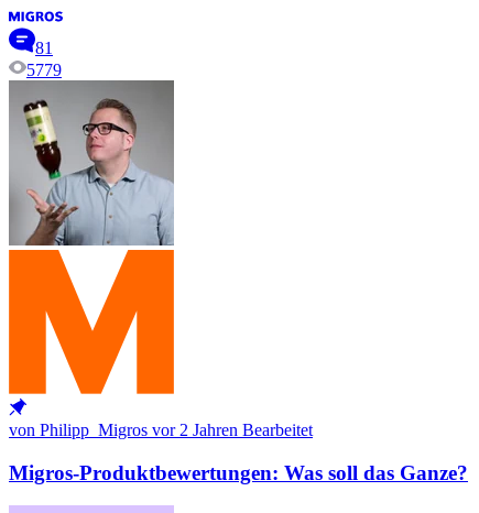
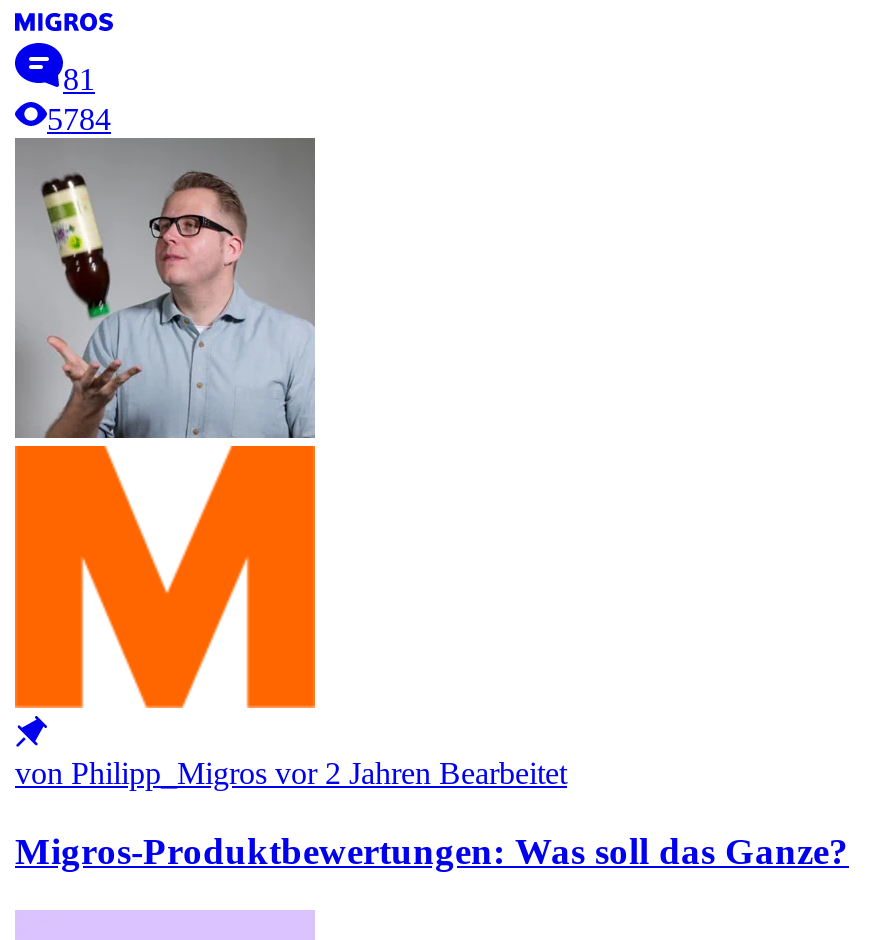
- 5779
+ 5784
